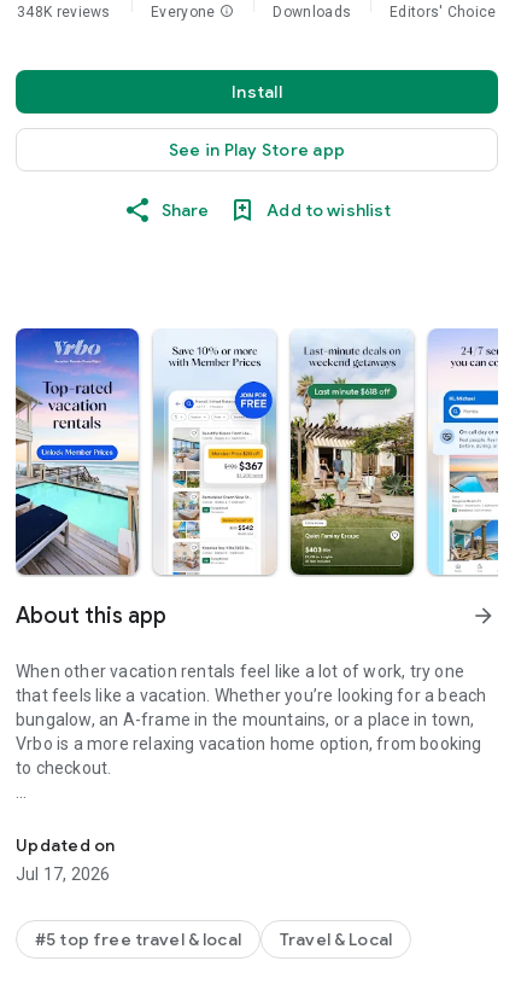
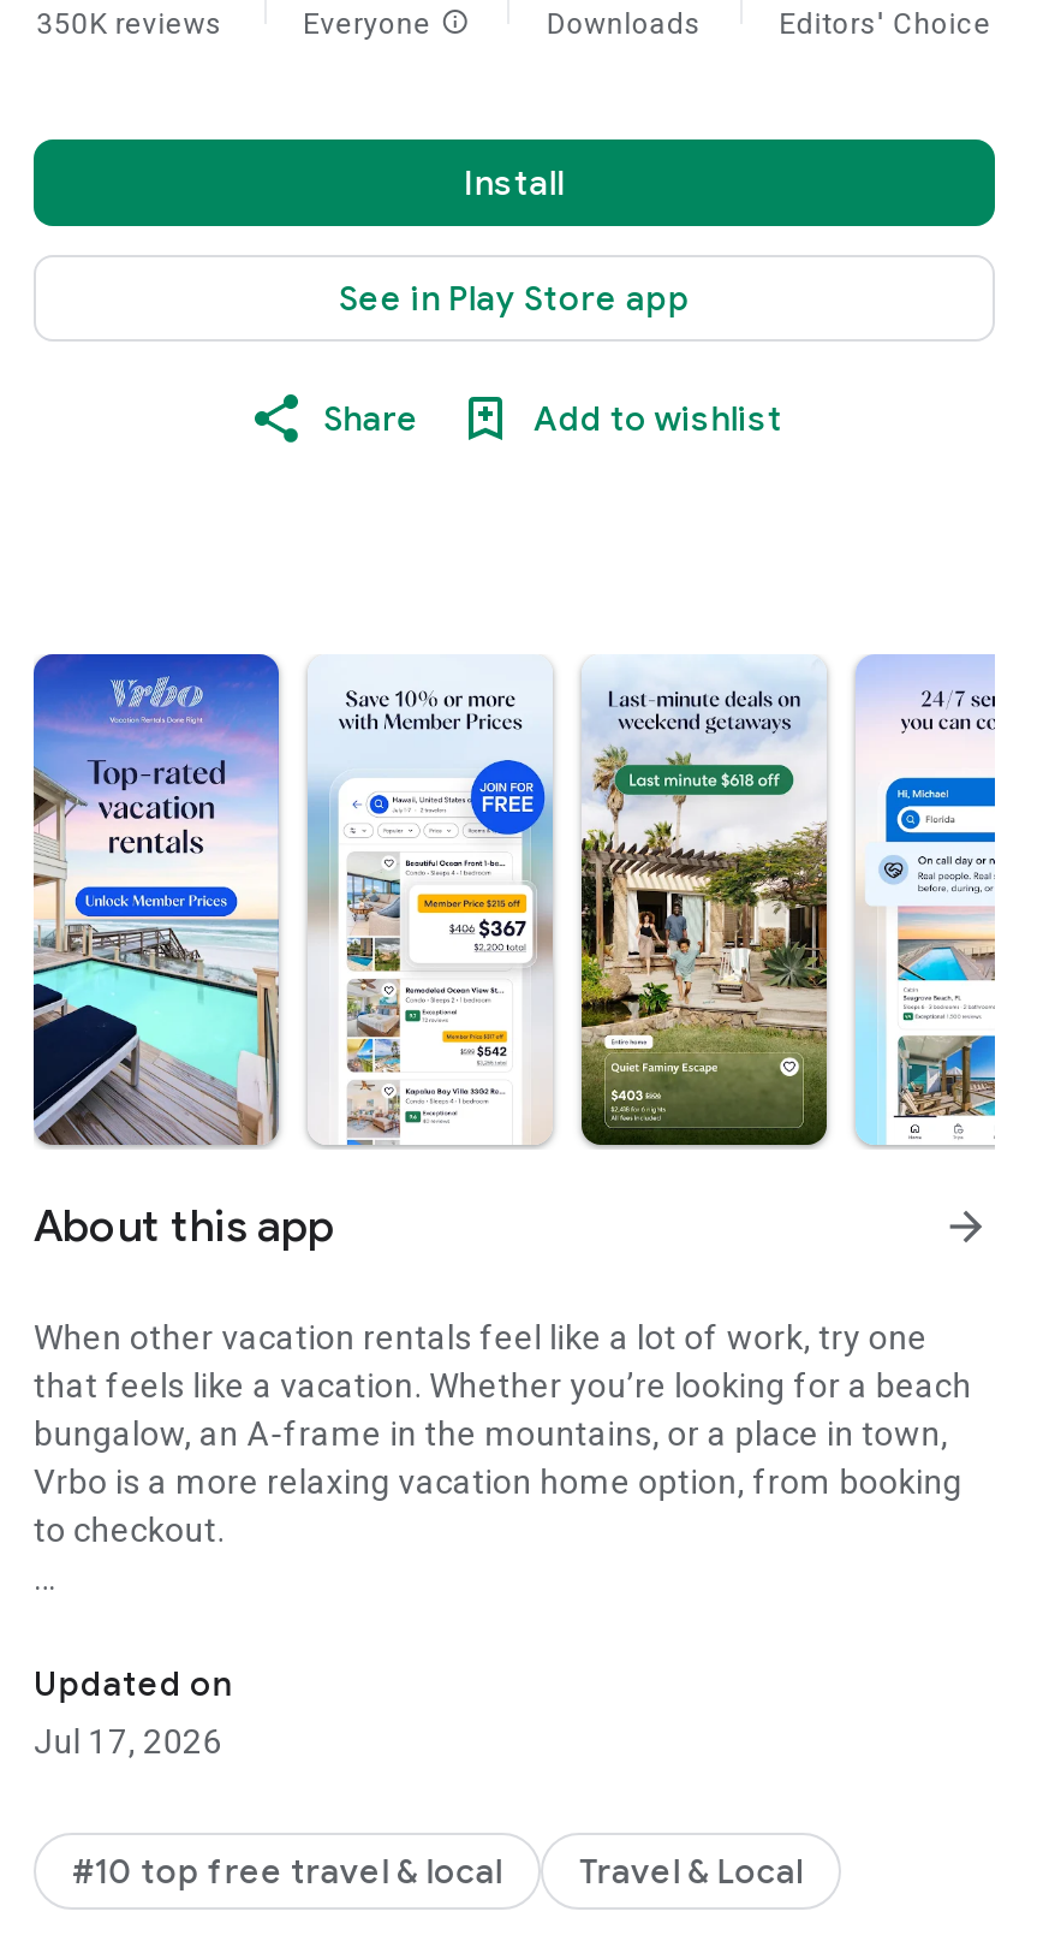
- 348K reviews
+ 350K reviews

- #5 top free travel & local
+ #10 top free travel & local
